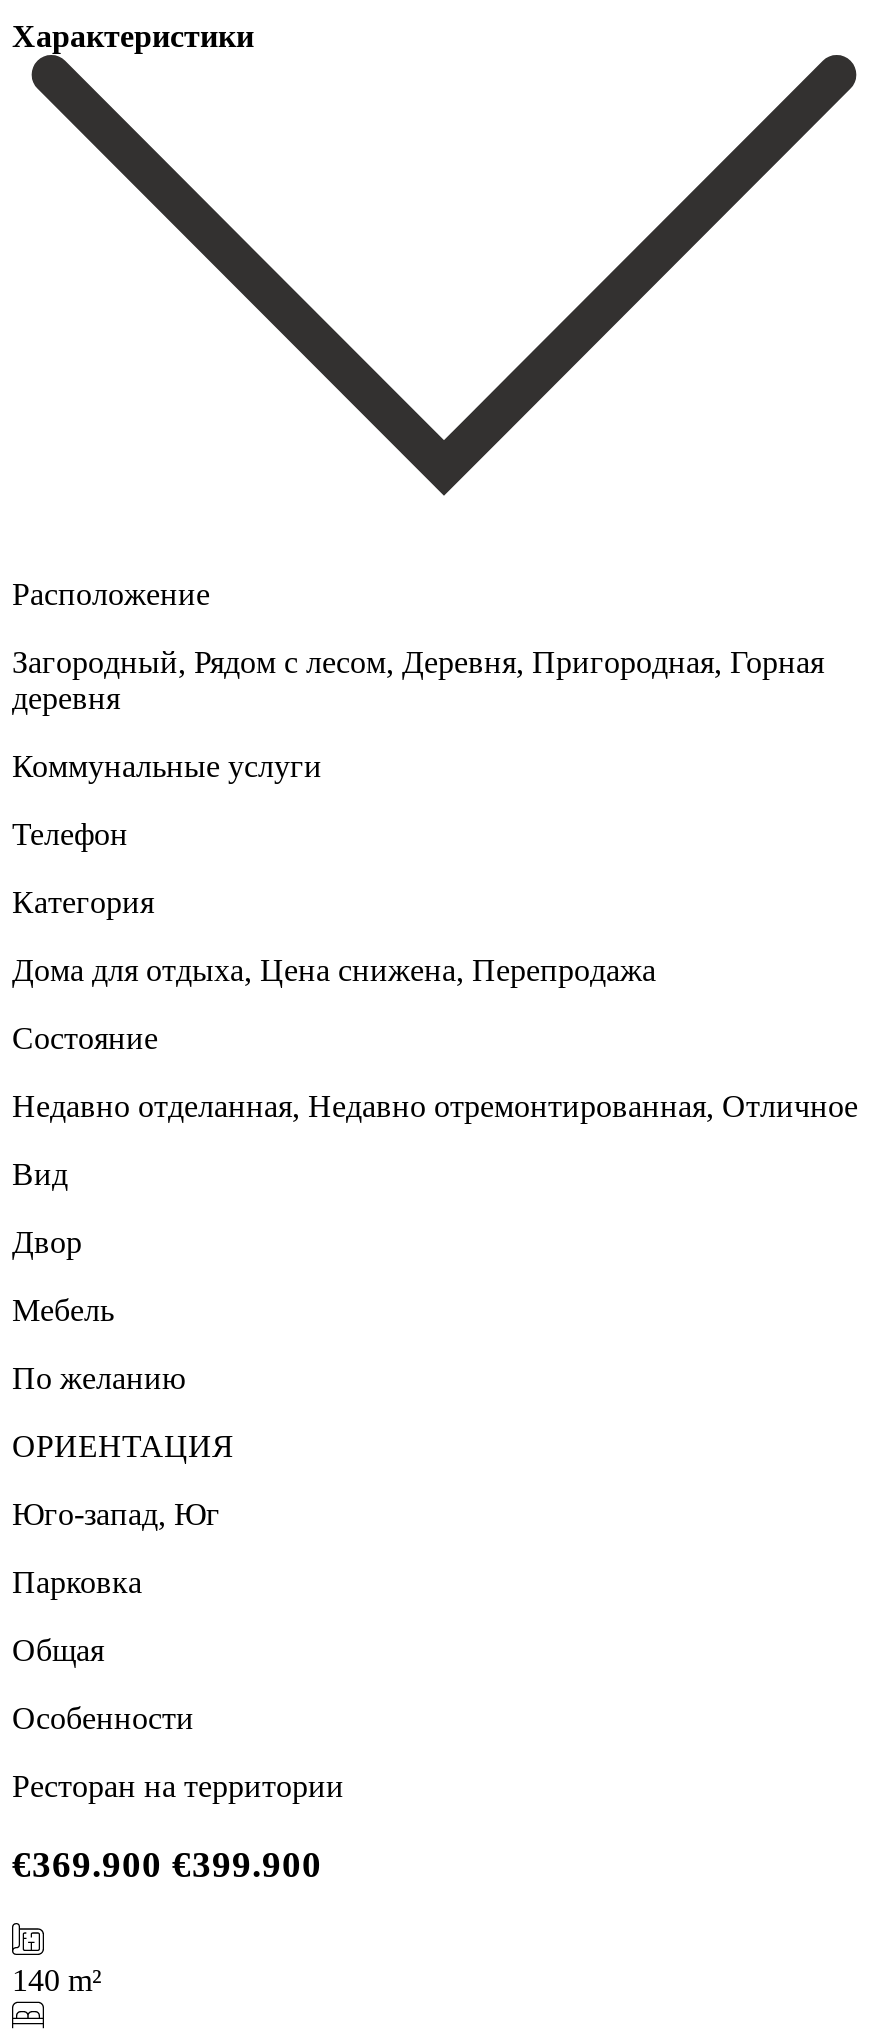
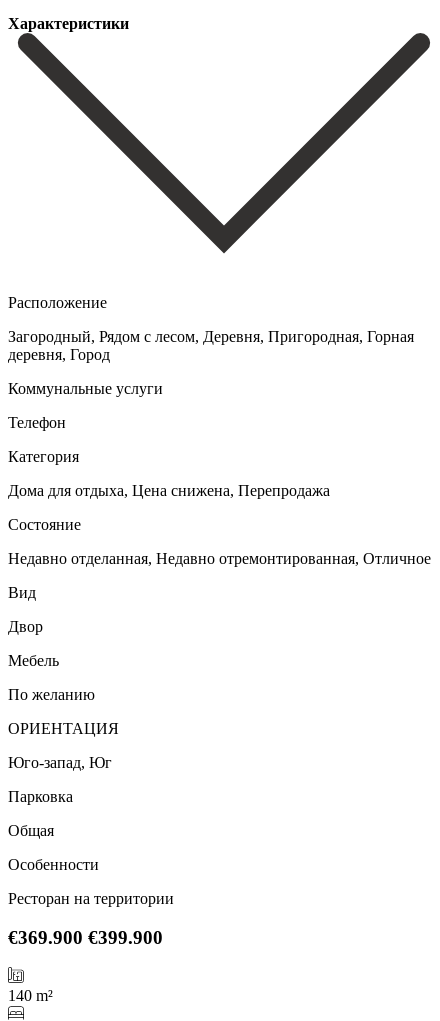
- деревня
+ деревня, Город
